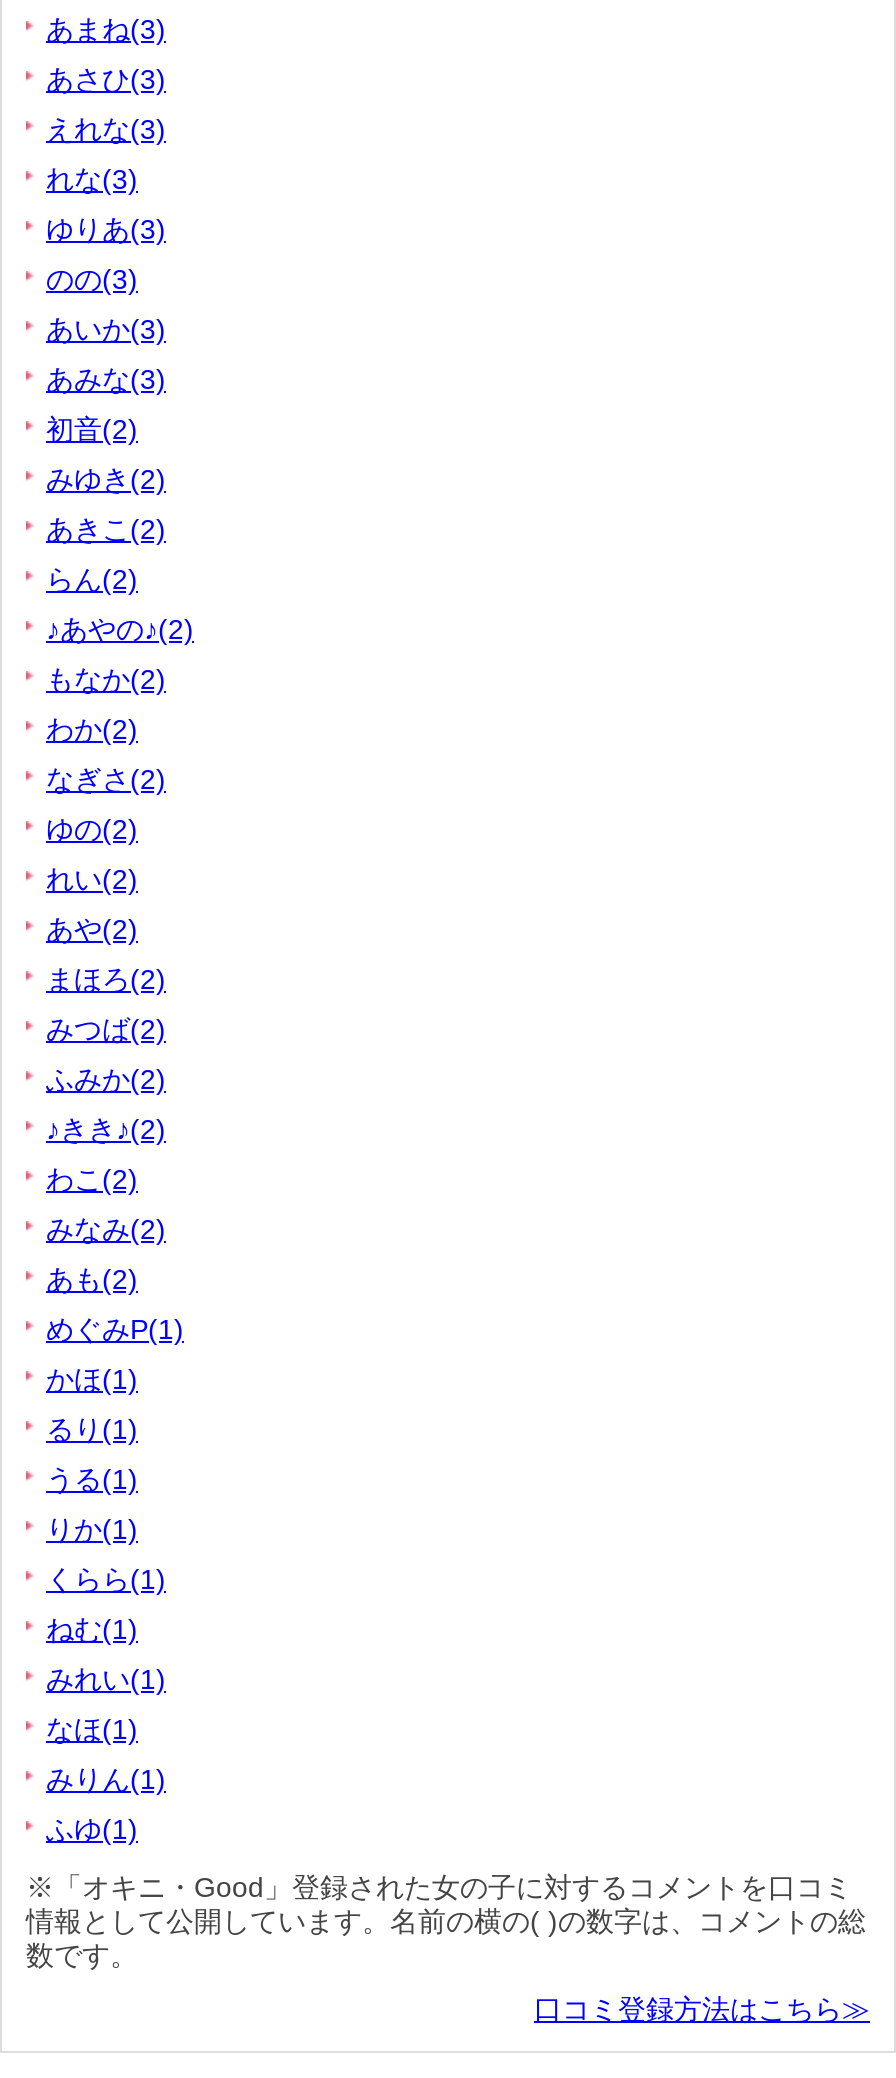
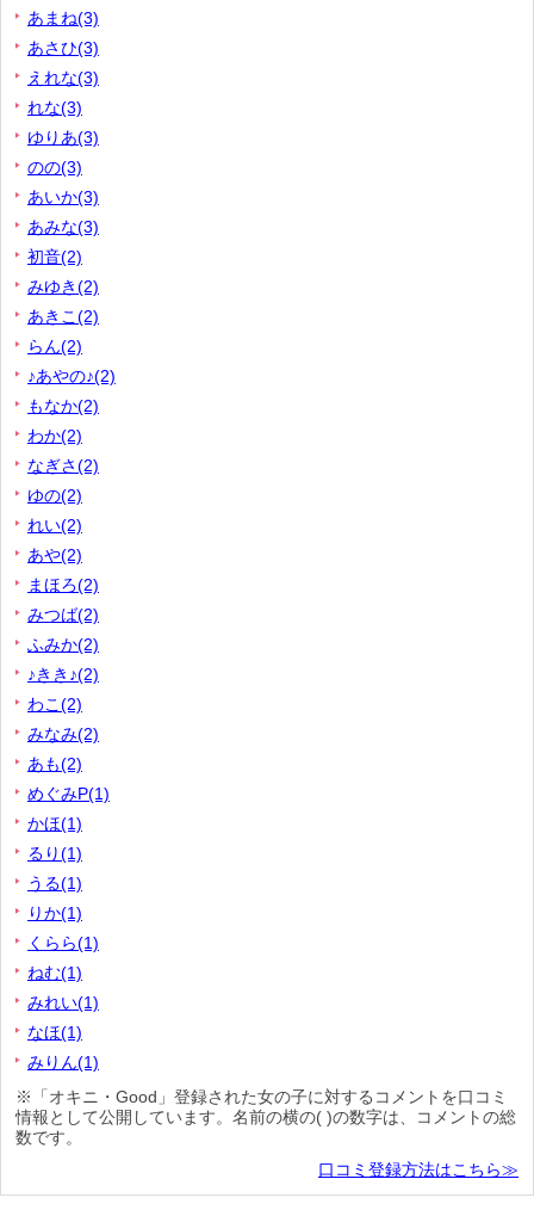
- ふゆ(1)
